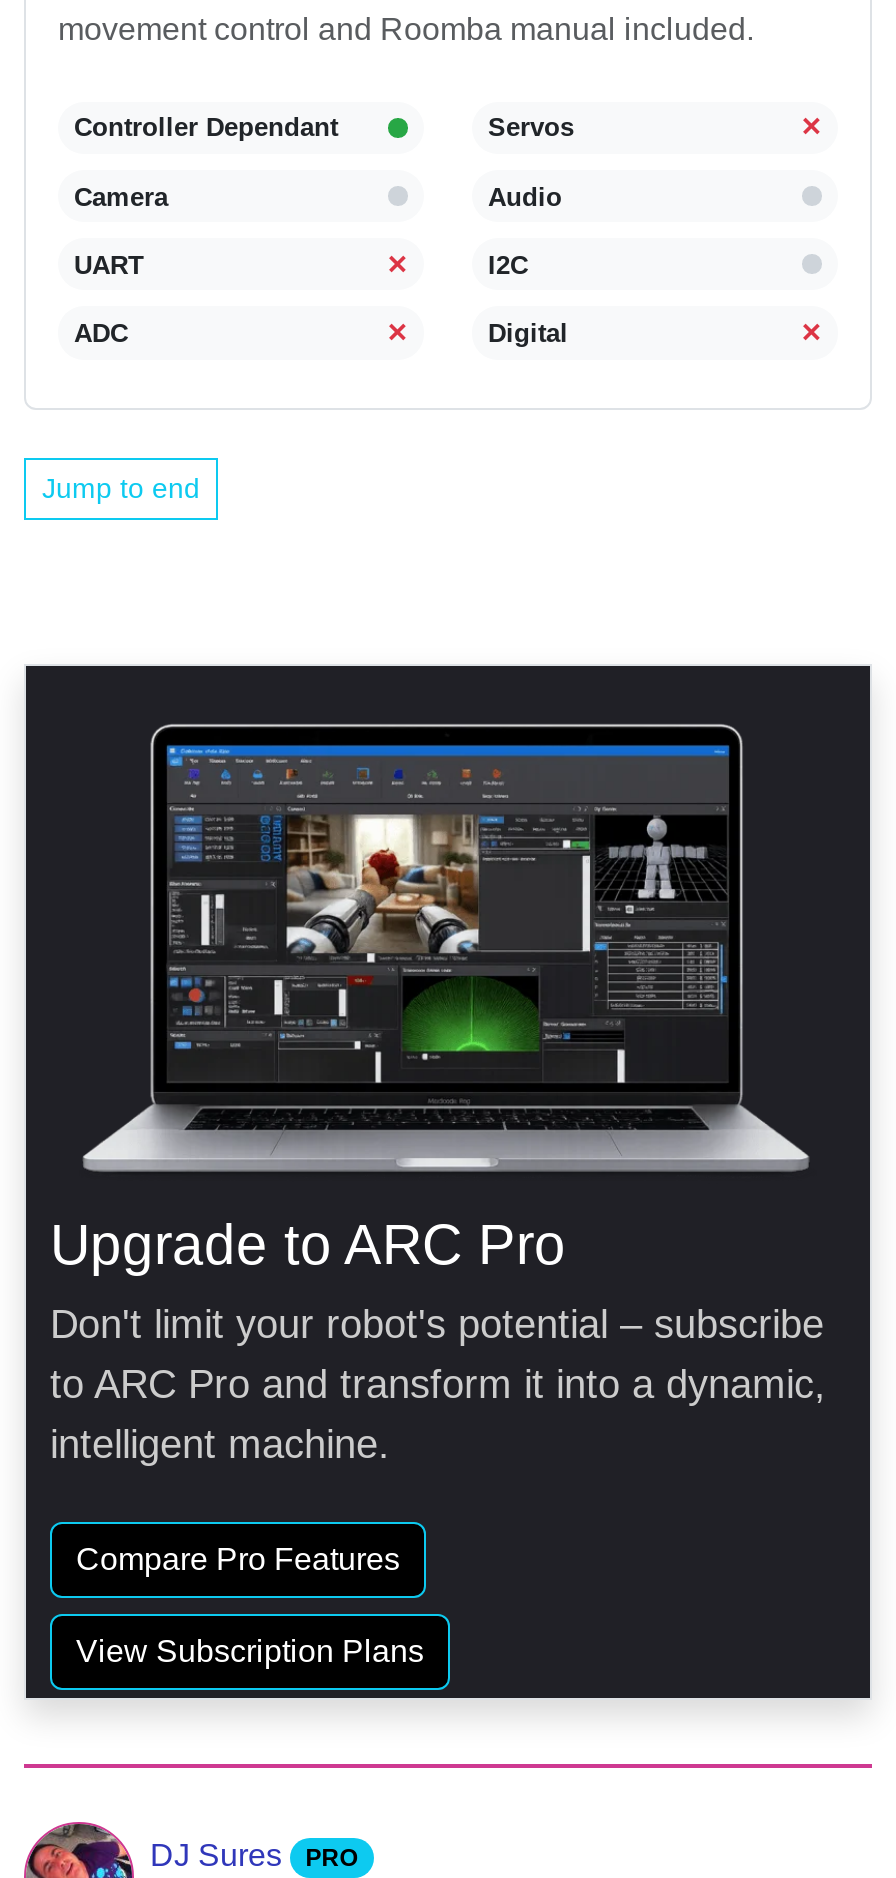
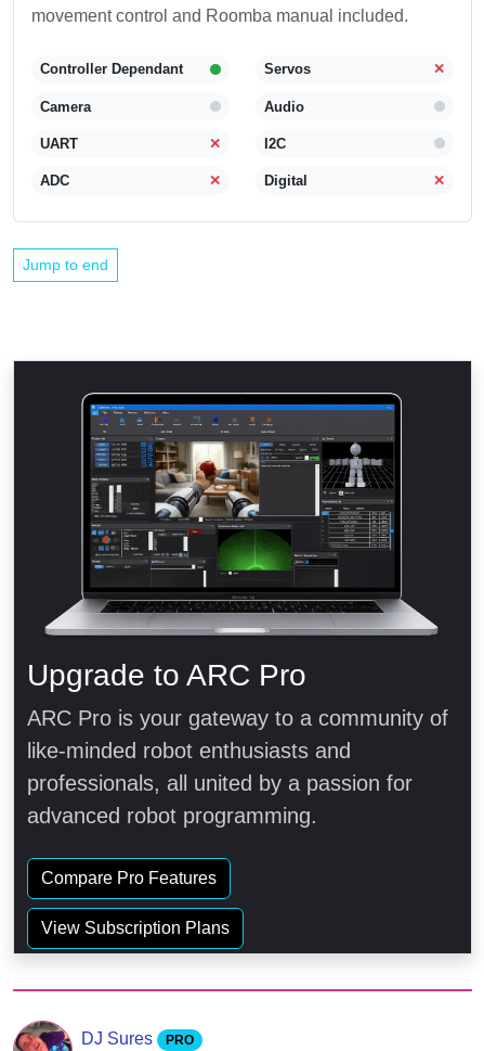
- Don't limit your robot's potential – subscribe
- to ARC Pro and transform it into a dynamic,
- intelligent machine.
+ ARC Pro is your gateway to a community of
+ like-minded robot enthusiasts and
+ professionals, all united by a passion for
+ advanced robot programming.
